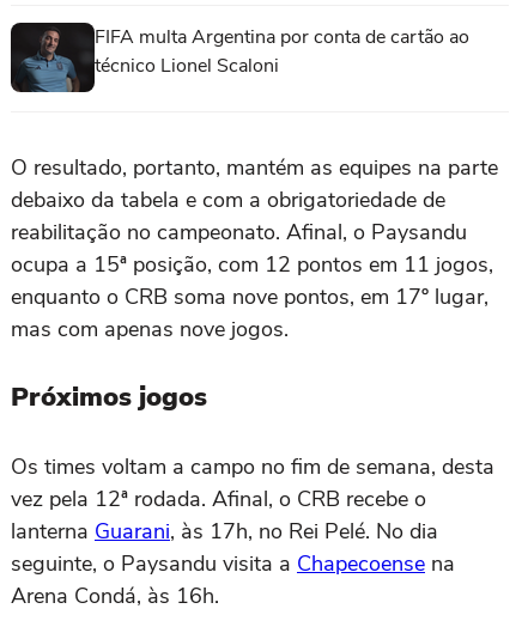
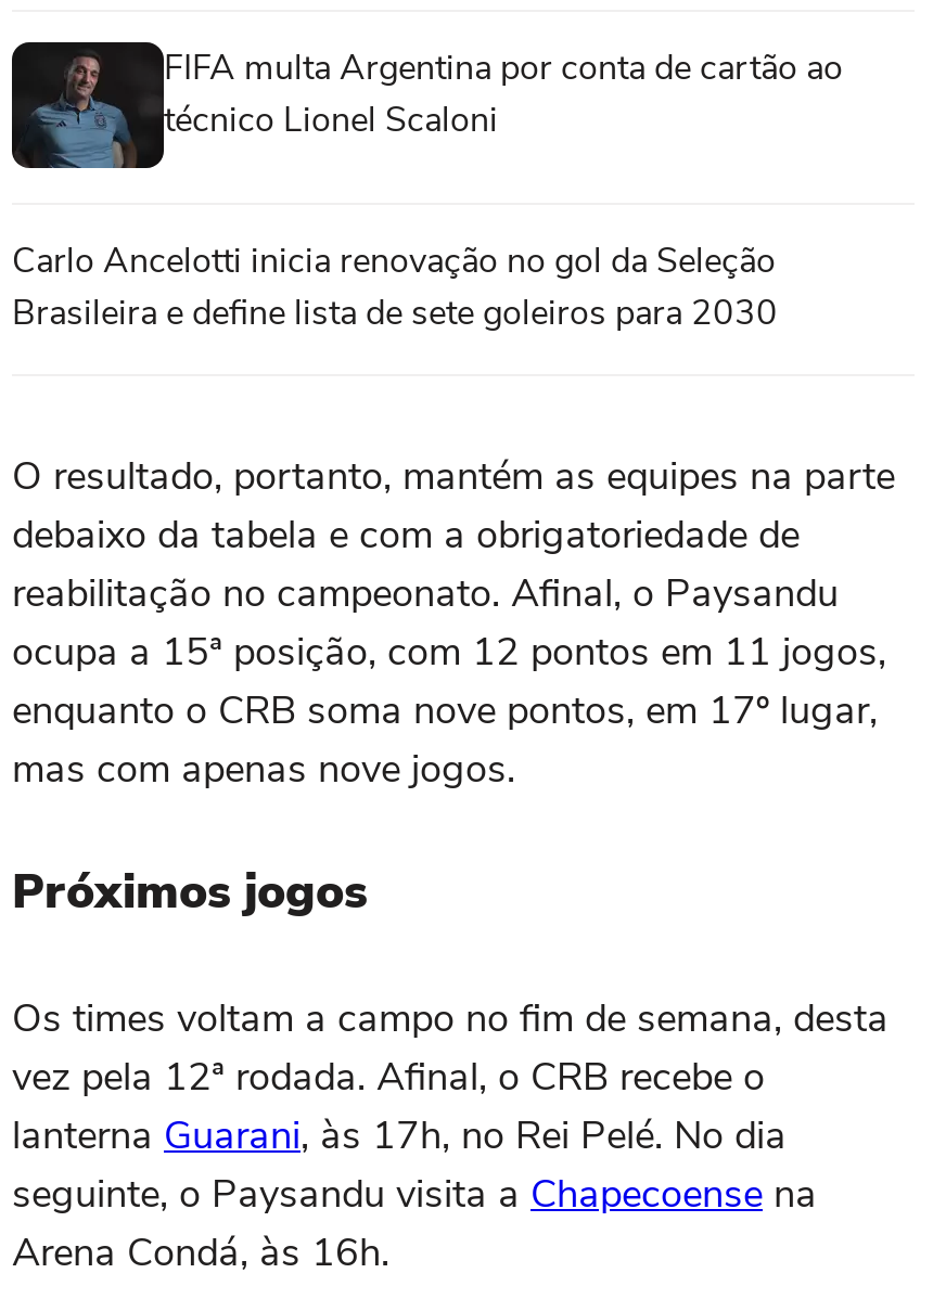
+ Carlo Ancelotti inicia renovação no gol da Seleção
+ Brasileira e define lista de sete goleiros para 2030
